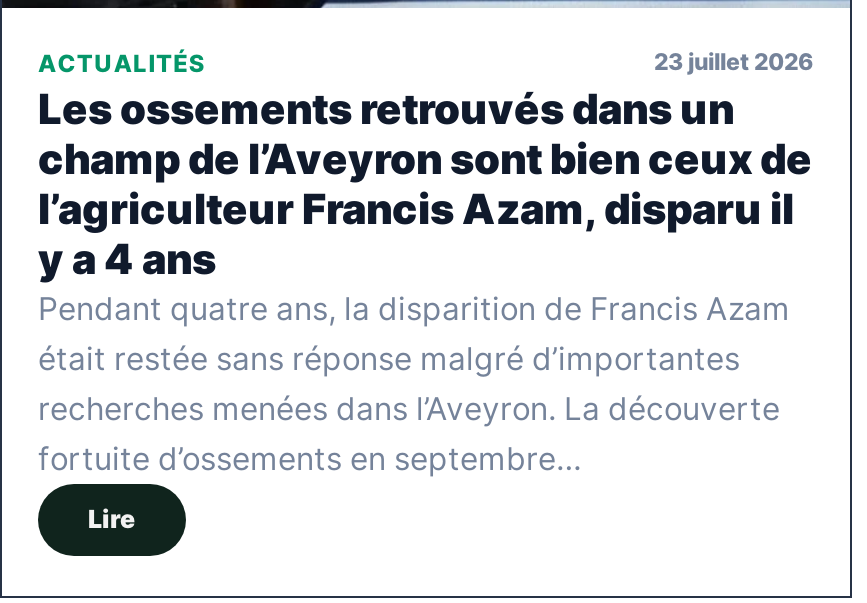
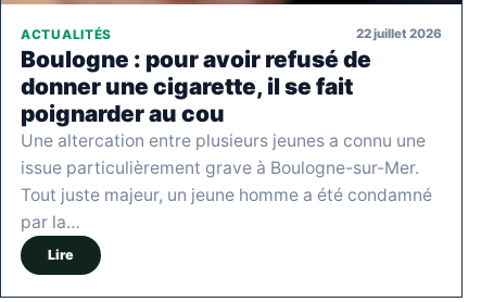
- 23 juillet 2026
- Les ossements retrouvés dans un
- champ de l’Aveyron sont bien ceux de
- l’agriculteur Francis Azam, disparu il
- y a 4 ans
- Pendant quatre ans, la disparition de Francis Azam
- était restée sans réponse malgré d’importantes
- recherches menées dans l’Aveyron. La découverte
- fortuite d’ossements en septembre…
+ 22 juillet 2026
+ Boulogne : pour avoir refusé de
+ donner une cigarette, il se fait
+ poignarder au cou
+ Une altercation entre plusieurs jeunes a connu une
+ issue particulièrement grave à Boulogne-sur-Mer.
+ Tout juste majeur, un jeune homme a été condamné
+ par la…
